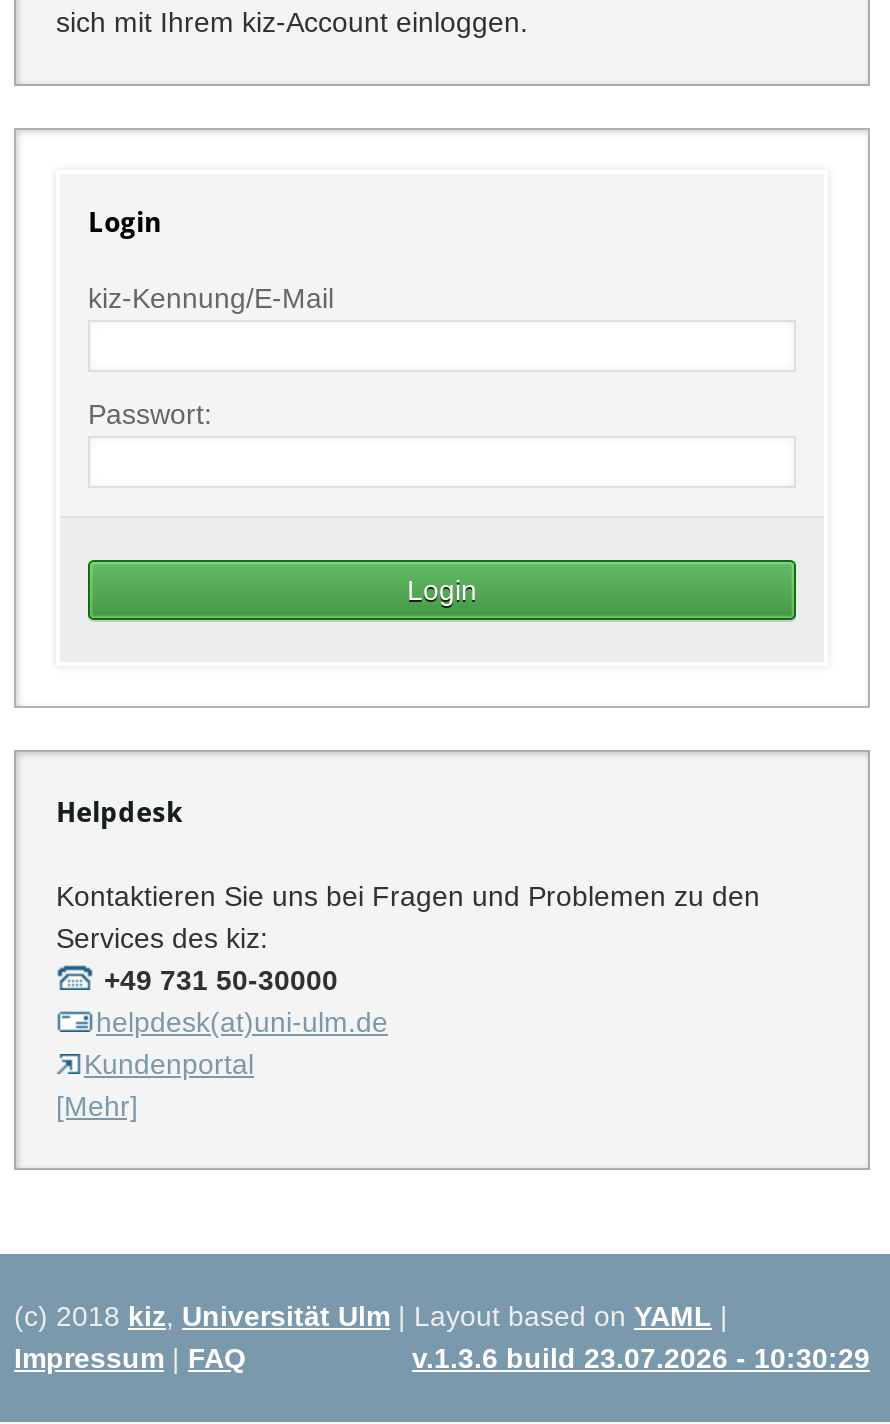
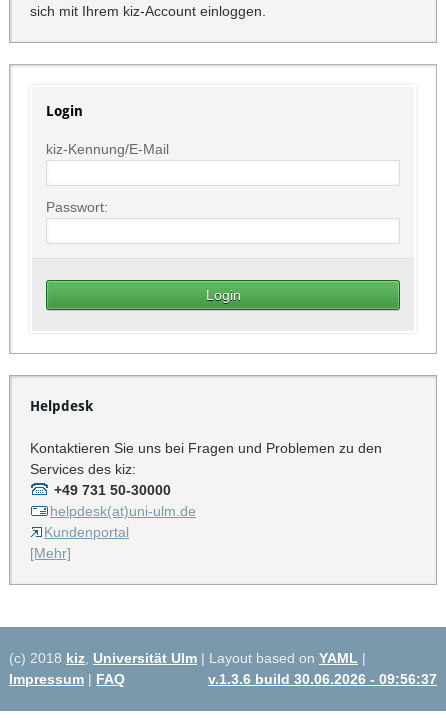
- v.1.3.6 build 23.07.2026 - 10:30:29
+ v.1.3.6 build 30.06.2026 - 09:56:37
